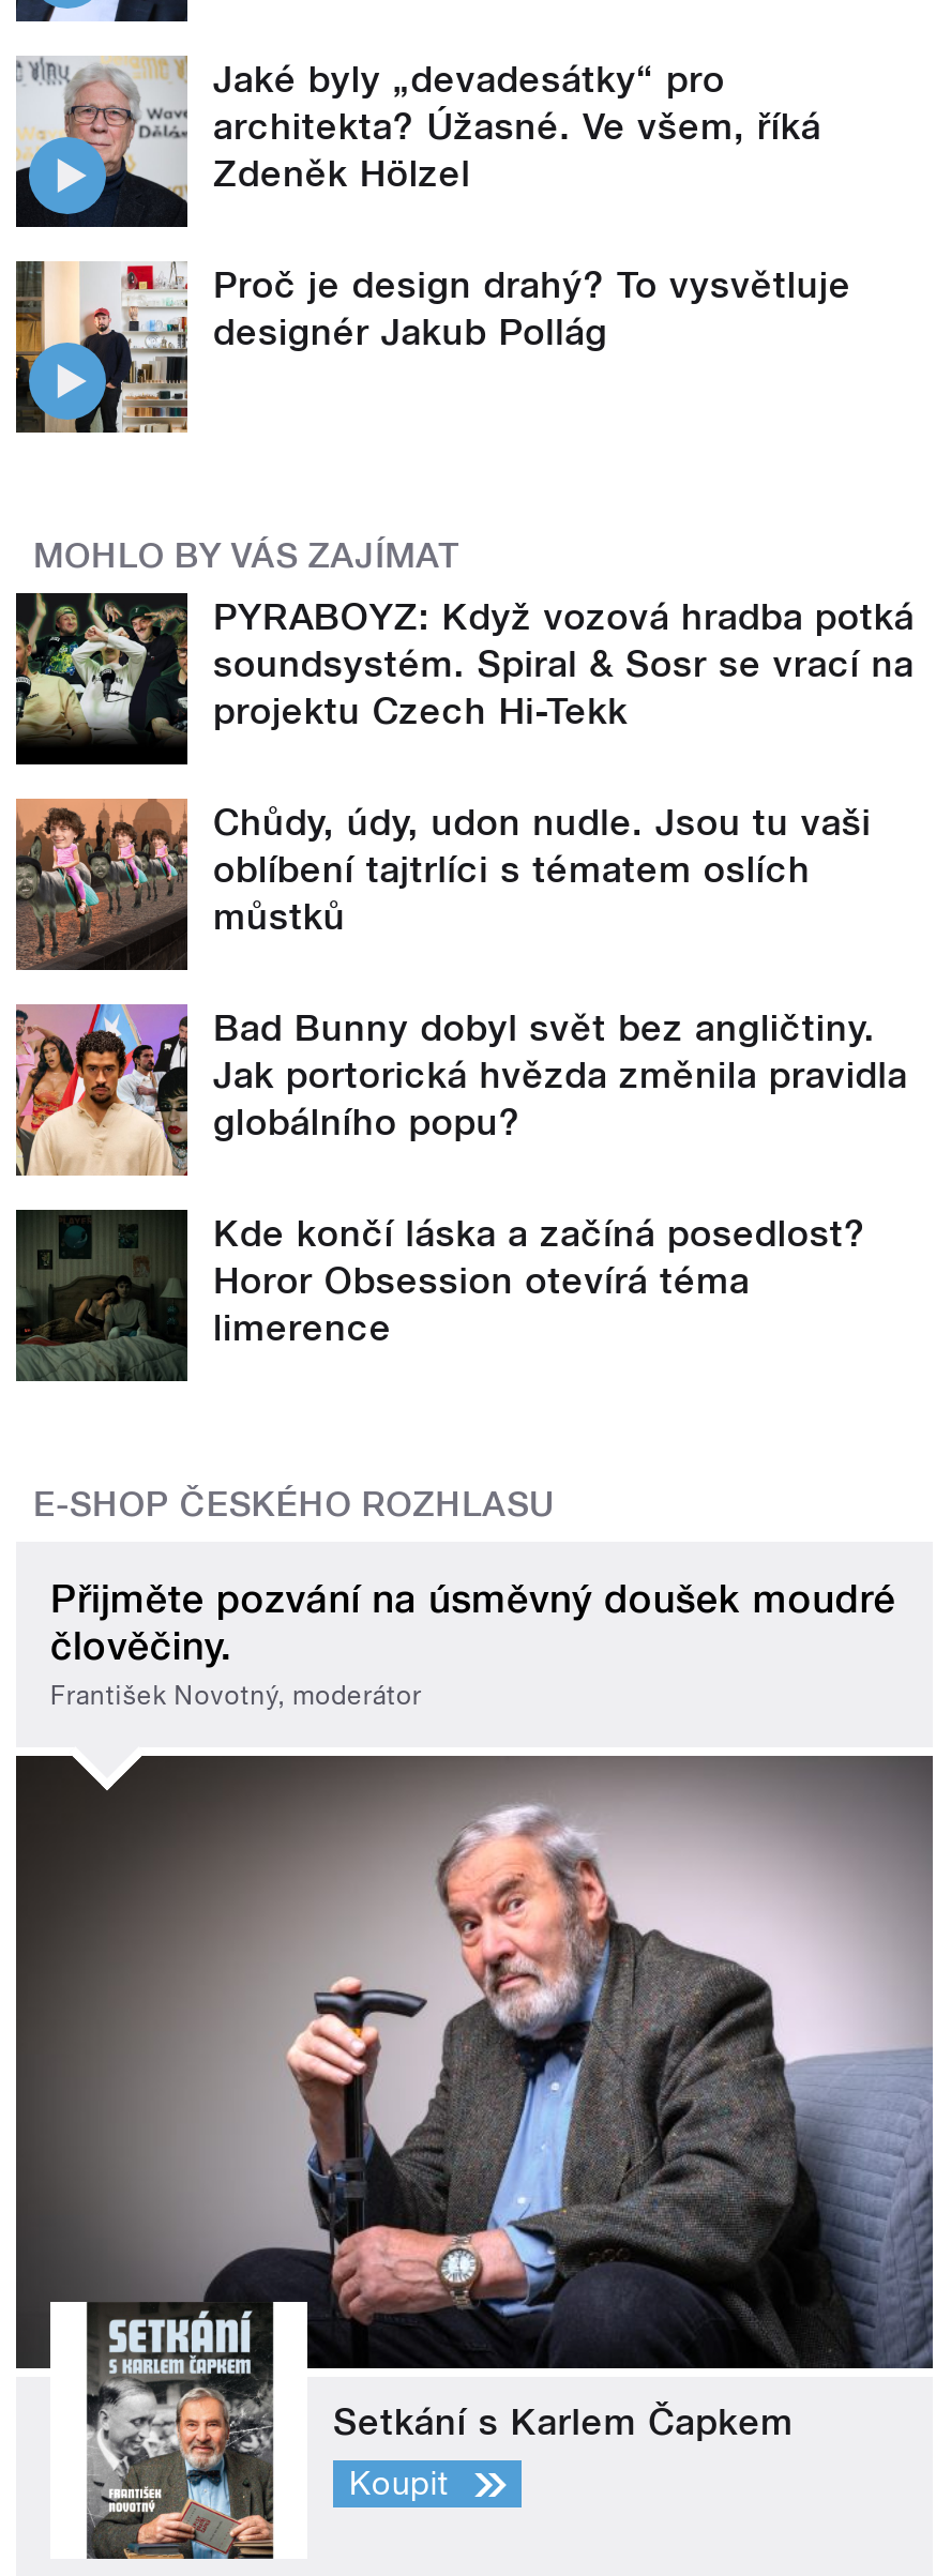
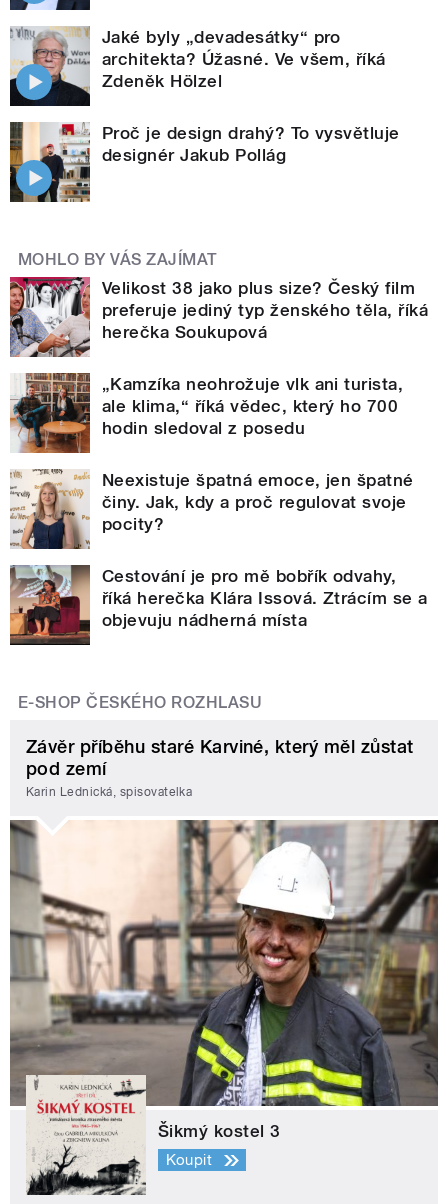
- [image]
- PYRABOYZ: Když vozová hradba potká
- soundsystém. Spiral & Sosr se vrací na
- projektu Czech Hi-Tekk
+ [image]
+ Velikost 38 jako plus size? Český film
+ preferuje jediný typ ženského těla, říká
+ herečka Soukupová

- [image]
- Chůdy, údy, udon nudle. Jsou tu vaši
- oblíbení tajtrlíci s tématem oslích
- můstků
+ [image]
+ „Kamzíka neohrožuje vlk ani turista,
+ ale klima,“ říká vědec, který ho 700
+ hodin sledoval z posedu

- [image]
- Bad Bunny dobyl svět bez angličtiny.
- Jak portorická hvězda změnila pravidla
- globálního popu?
+ [image]
+ Neexistuje špatná emoce, jen špatné
+ činy. Jak, kdy a proč regulovat svoje
+ pocity?

- [image]
- Kde končí láska a začíná posedlost?
- Horor Obsession otevírá téma
- limerence
+ [image]
+ Cestování je pro mě bobřík odvahy,
+ říká herečka Klára Issová. Ztrácím se a
+ objevuju nádherná místa

- Přijměte pozvání na úsměvný doušek moudré
- člověčiny.
- František Novotný, moderátor
+ Závěr příběhu staré Karviné, který měl zůstat
+ pod zemí
+ Karin Lednická, spisovatelka

- [image]
- Setkání s Karlem Čapkem
+ [image]
+ Šikmý kostel 3
